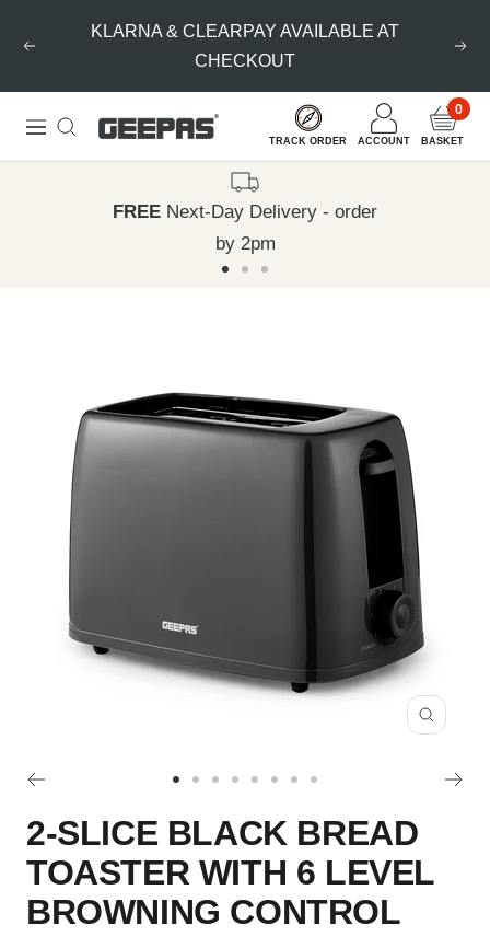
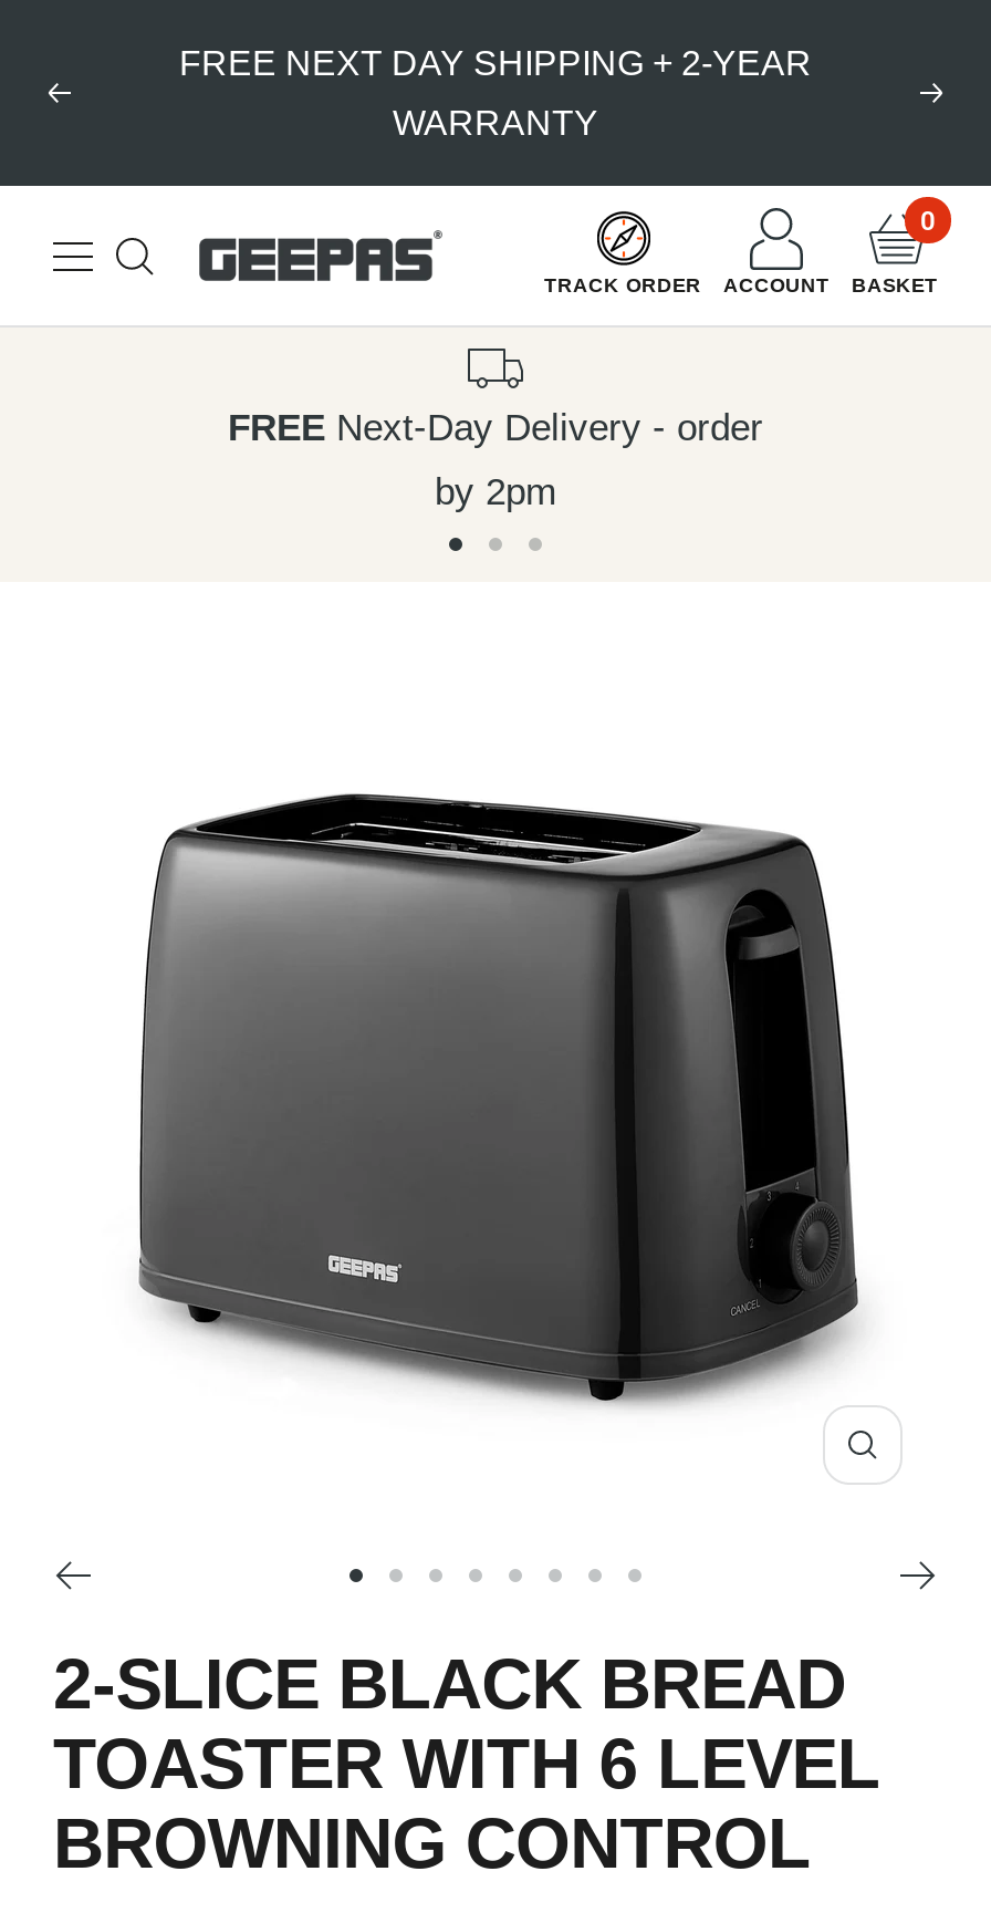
- KLARNA & CLEARPAY AVAILABLE AT
+ FREE NEXT DAY SHIPPING + 2-YEAR

- CHECKOUT
+ WARRANTY
